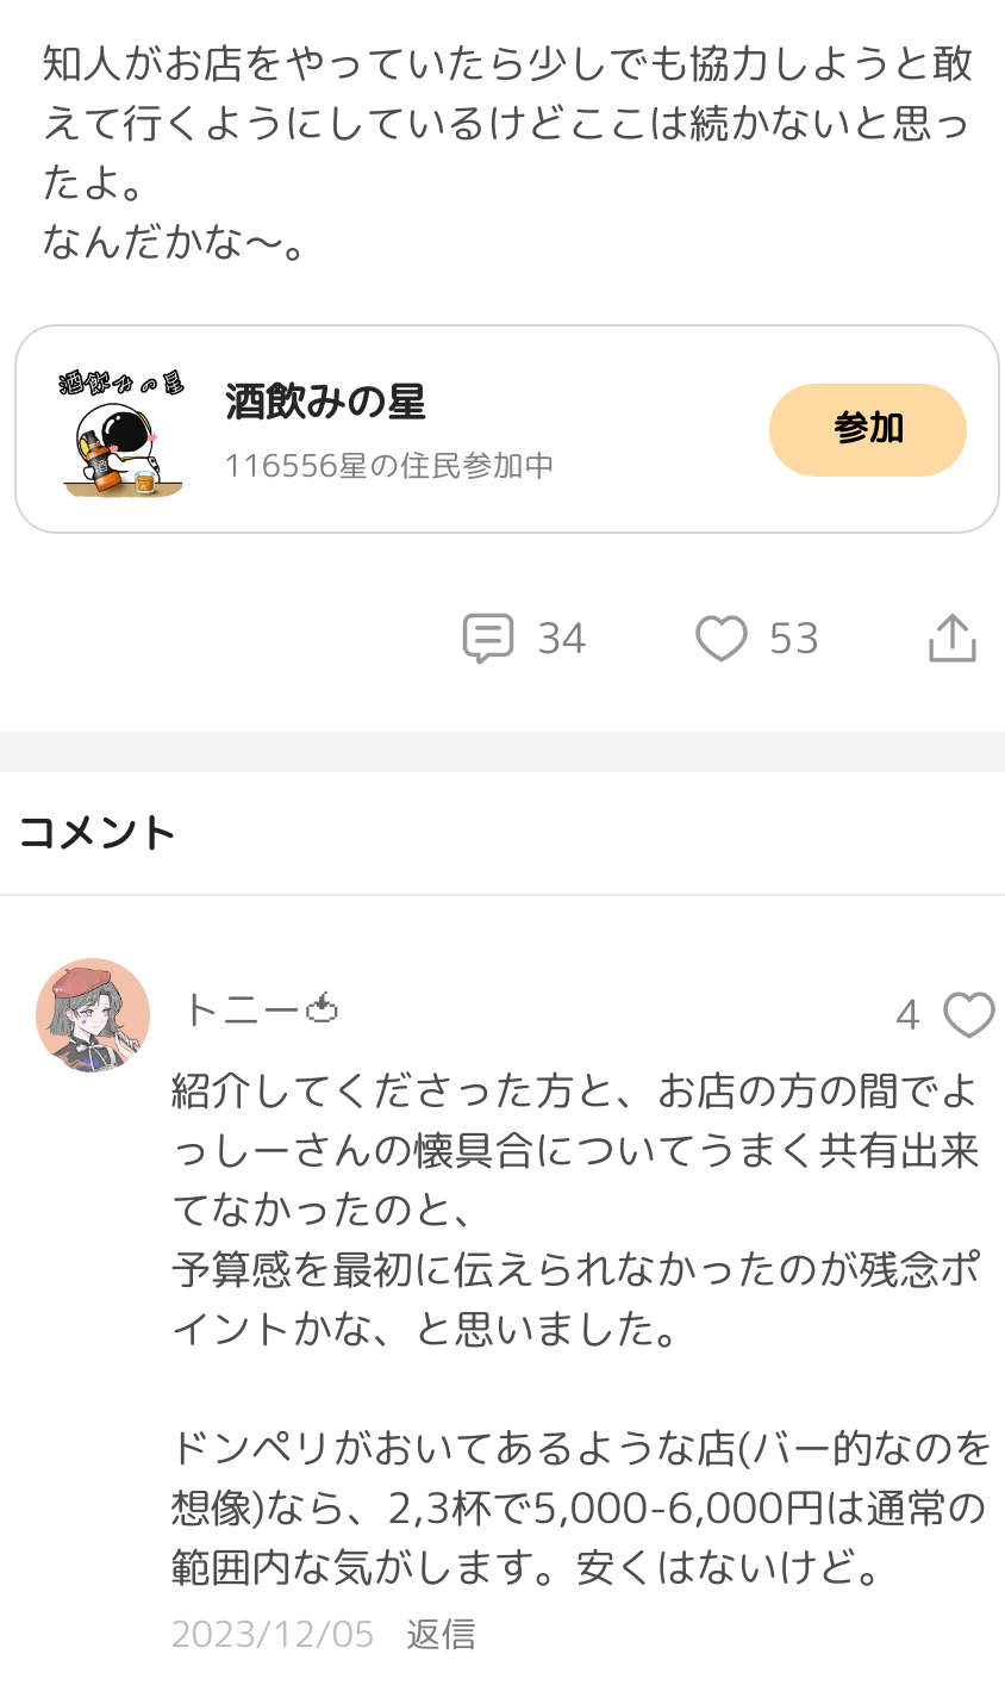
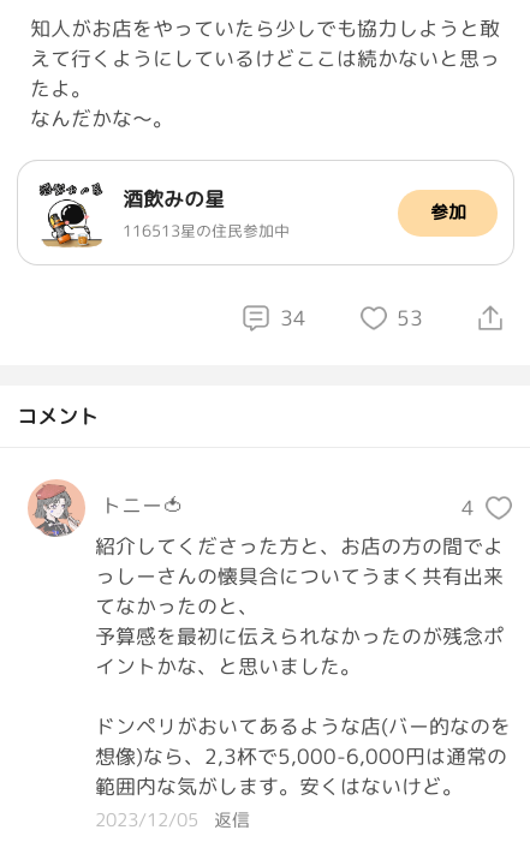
- 116556星の住民参加中
+ 116513星の住民参加中
